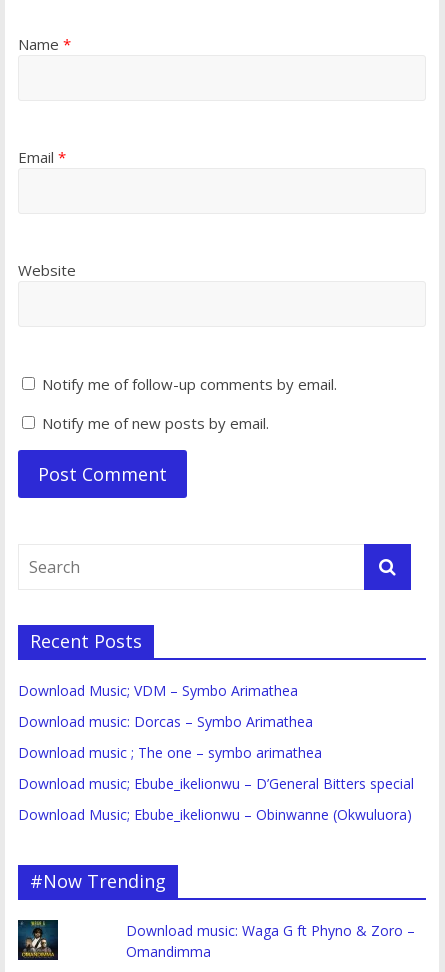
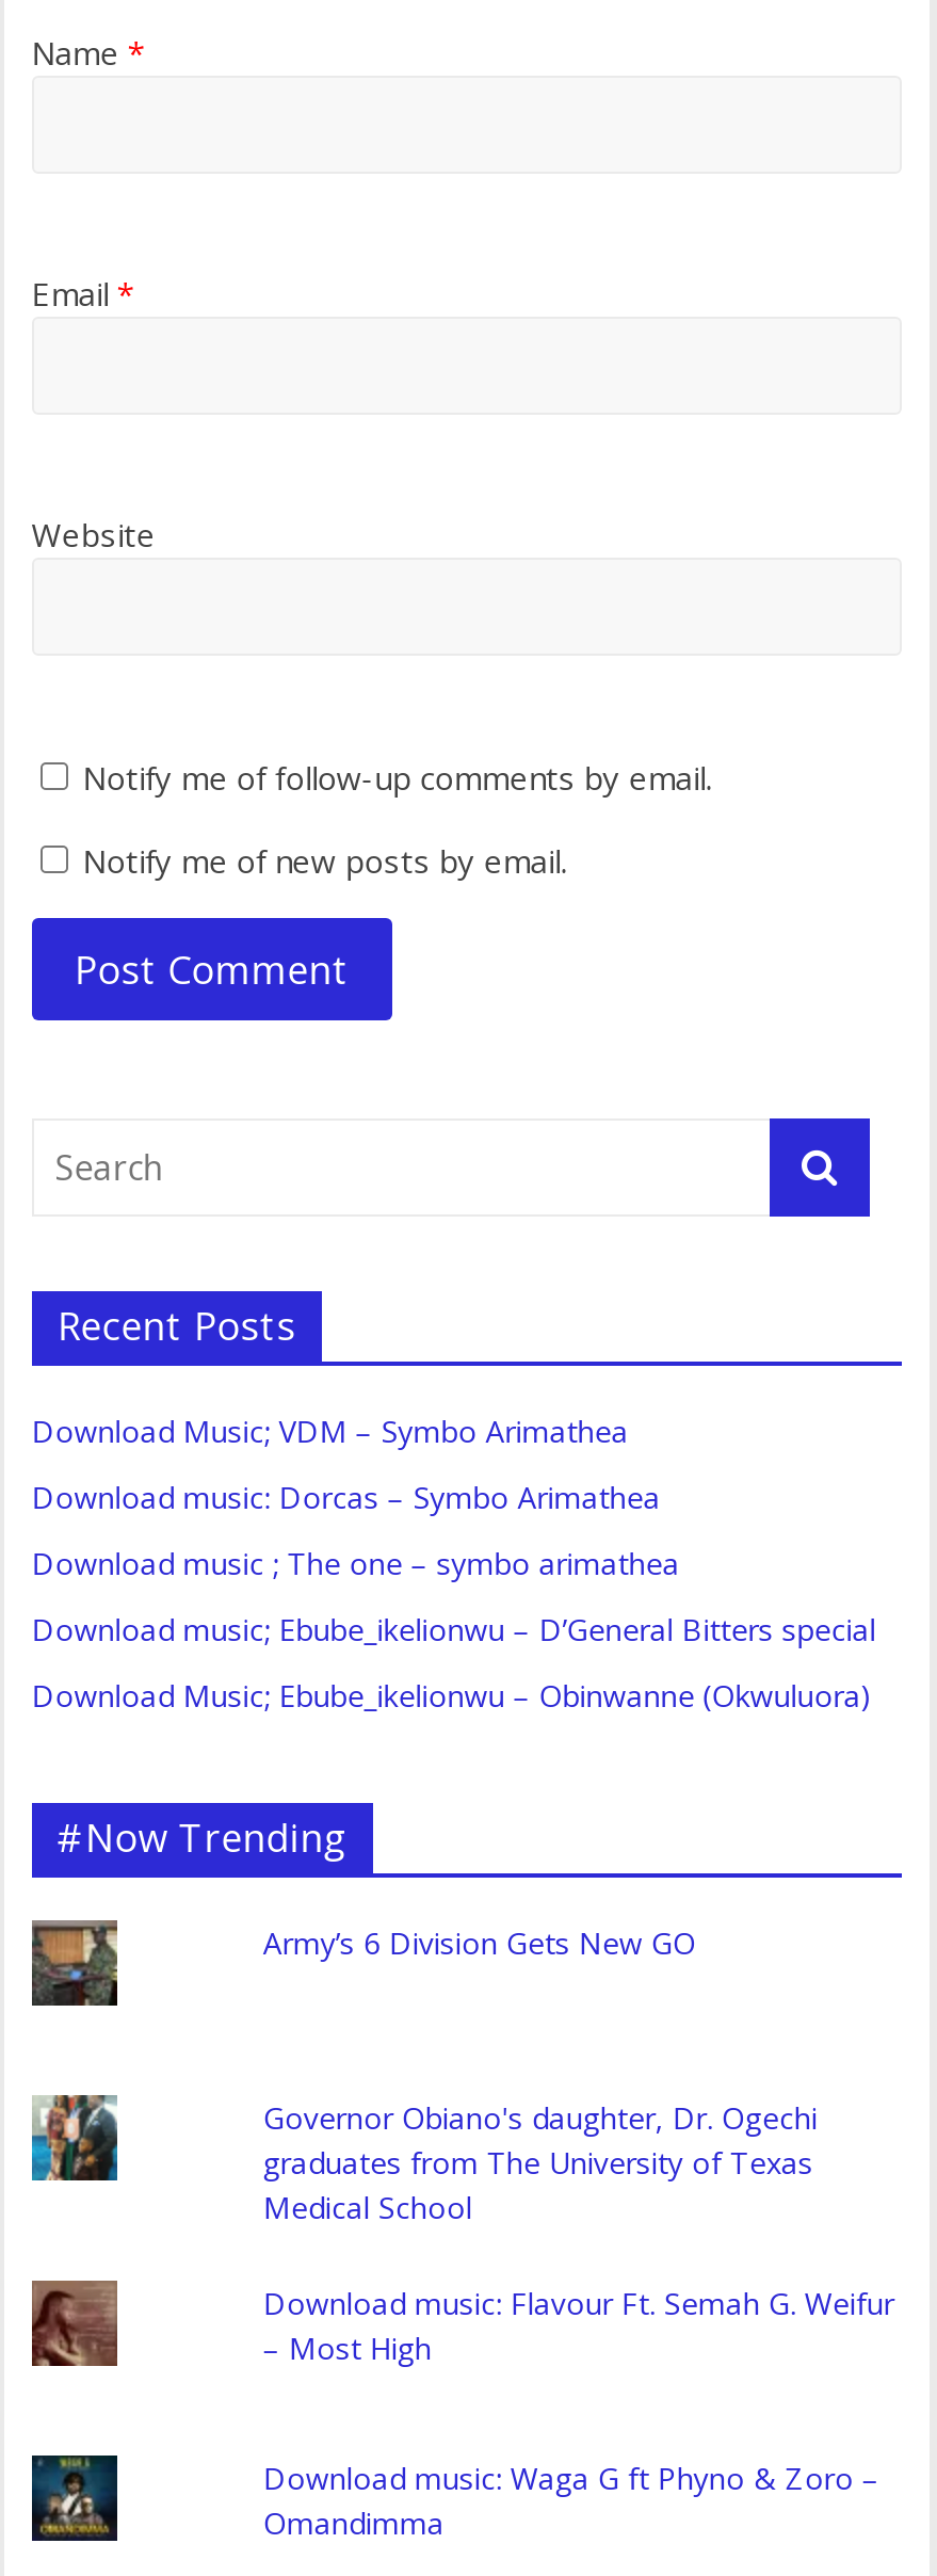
+ [image]

+ [image]

+ [image]

+ Army’s 6 Division Gets New GO

+ Governor Obiano's daughter, Dr. Ogechi
+ graduates from The University of Texas
+ Medical School
+ Download music: Flavour Ft. Semah G. Weifur
+ – Most High
